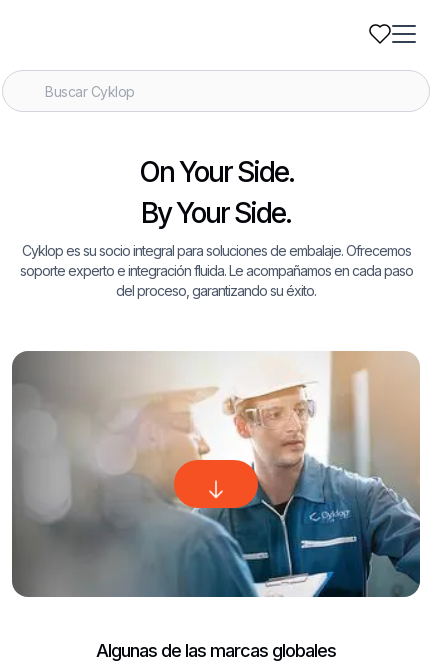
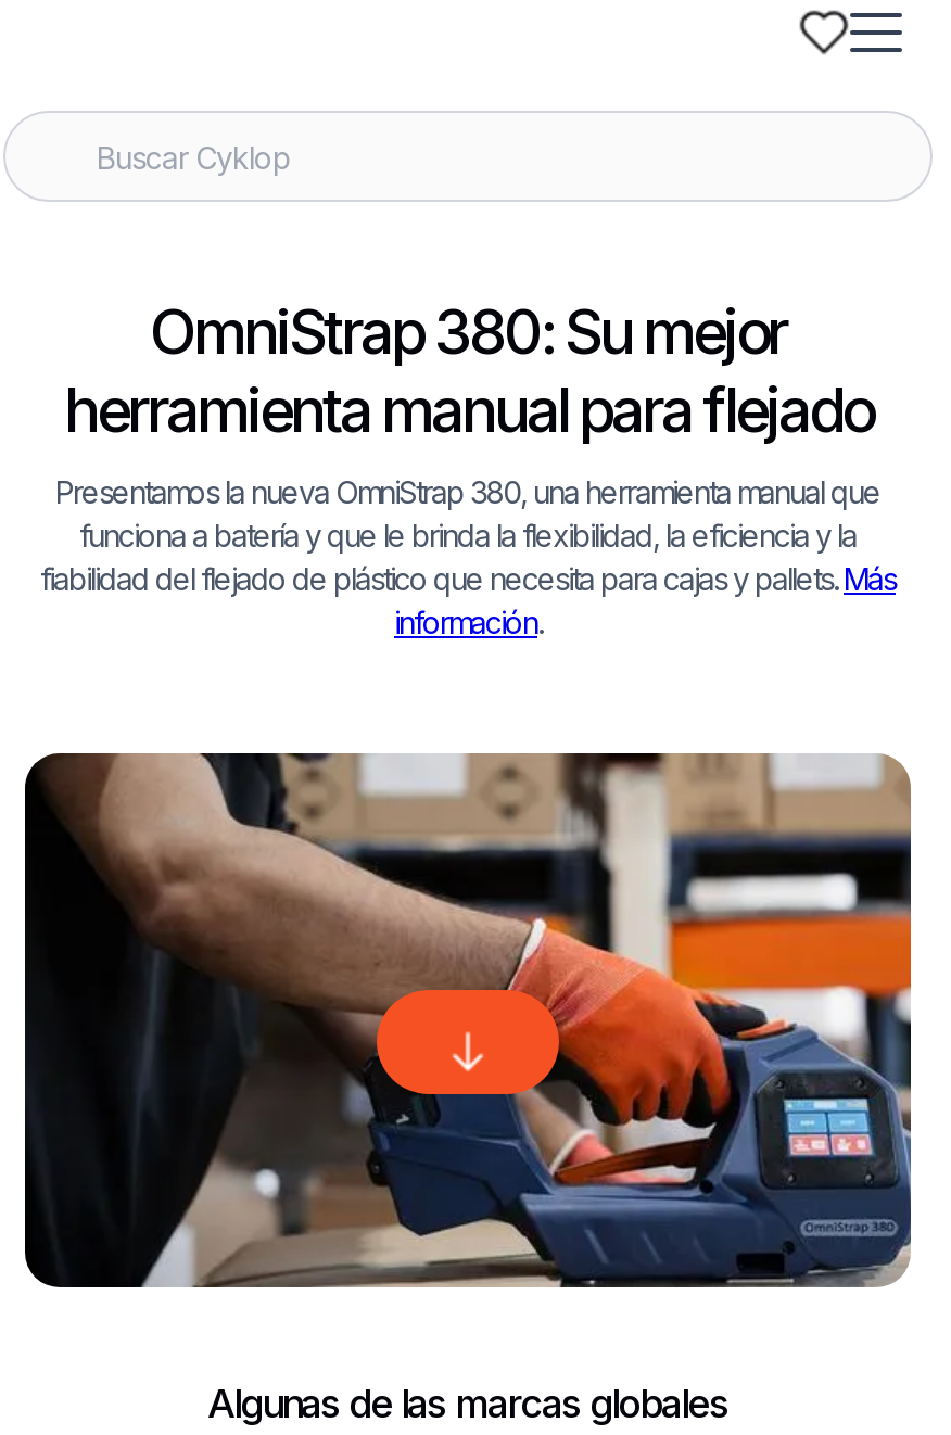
- On Your Side.
- By Your Side.
- Cyklop es su socio integral para soluciones de embalaje. Ofrecemos
- soporte experto e integración fluida. Le acompañamos en cada paso
- del proceso, garantizando su éxito.
+ OmniStrap 380: Su mejor
+ herramienta manual para flejado
+ Presentamos la nueva OmniStrap 380, una herramienta manual que
+ funciona a batería y que le brinda la flexibilidad, la eficiencia y la
+ fiabilidad del flejado de plástico que necesita para cajas y pallets. Más
+ información

- [image]
+ [image]
